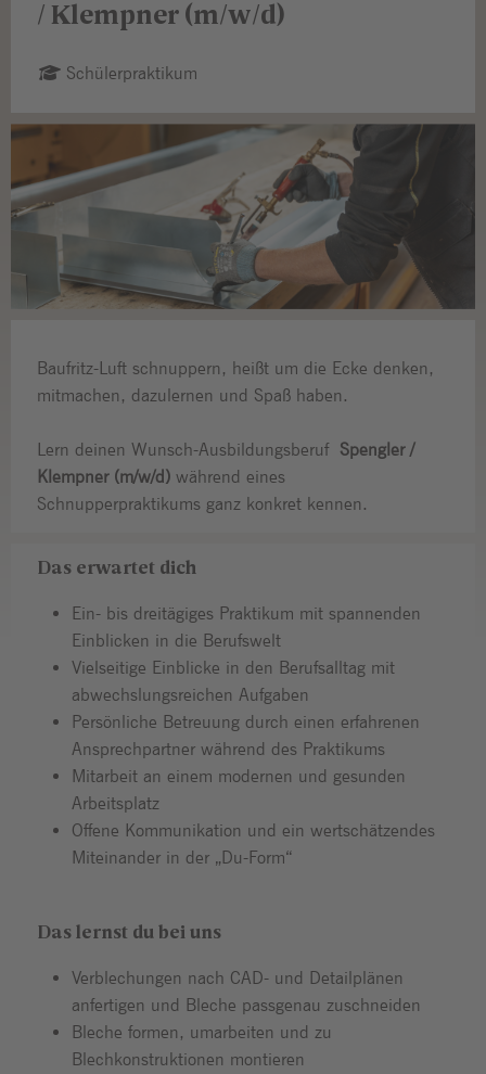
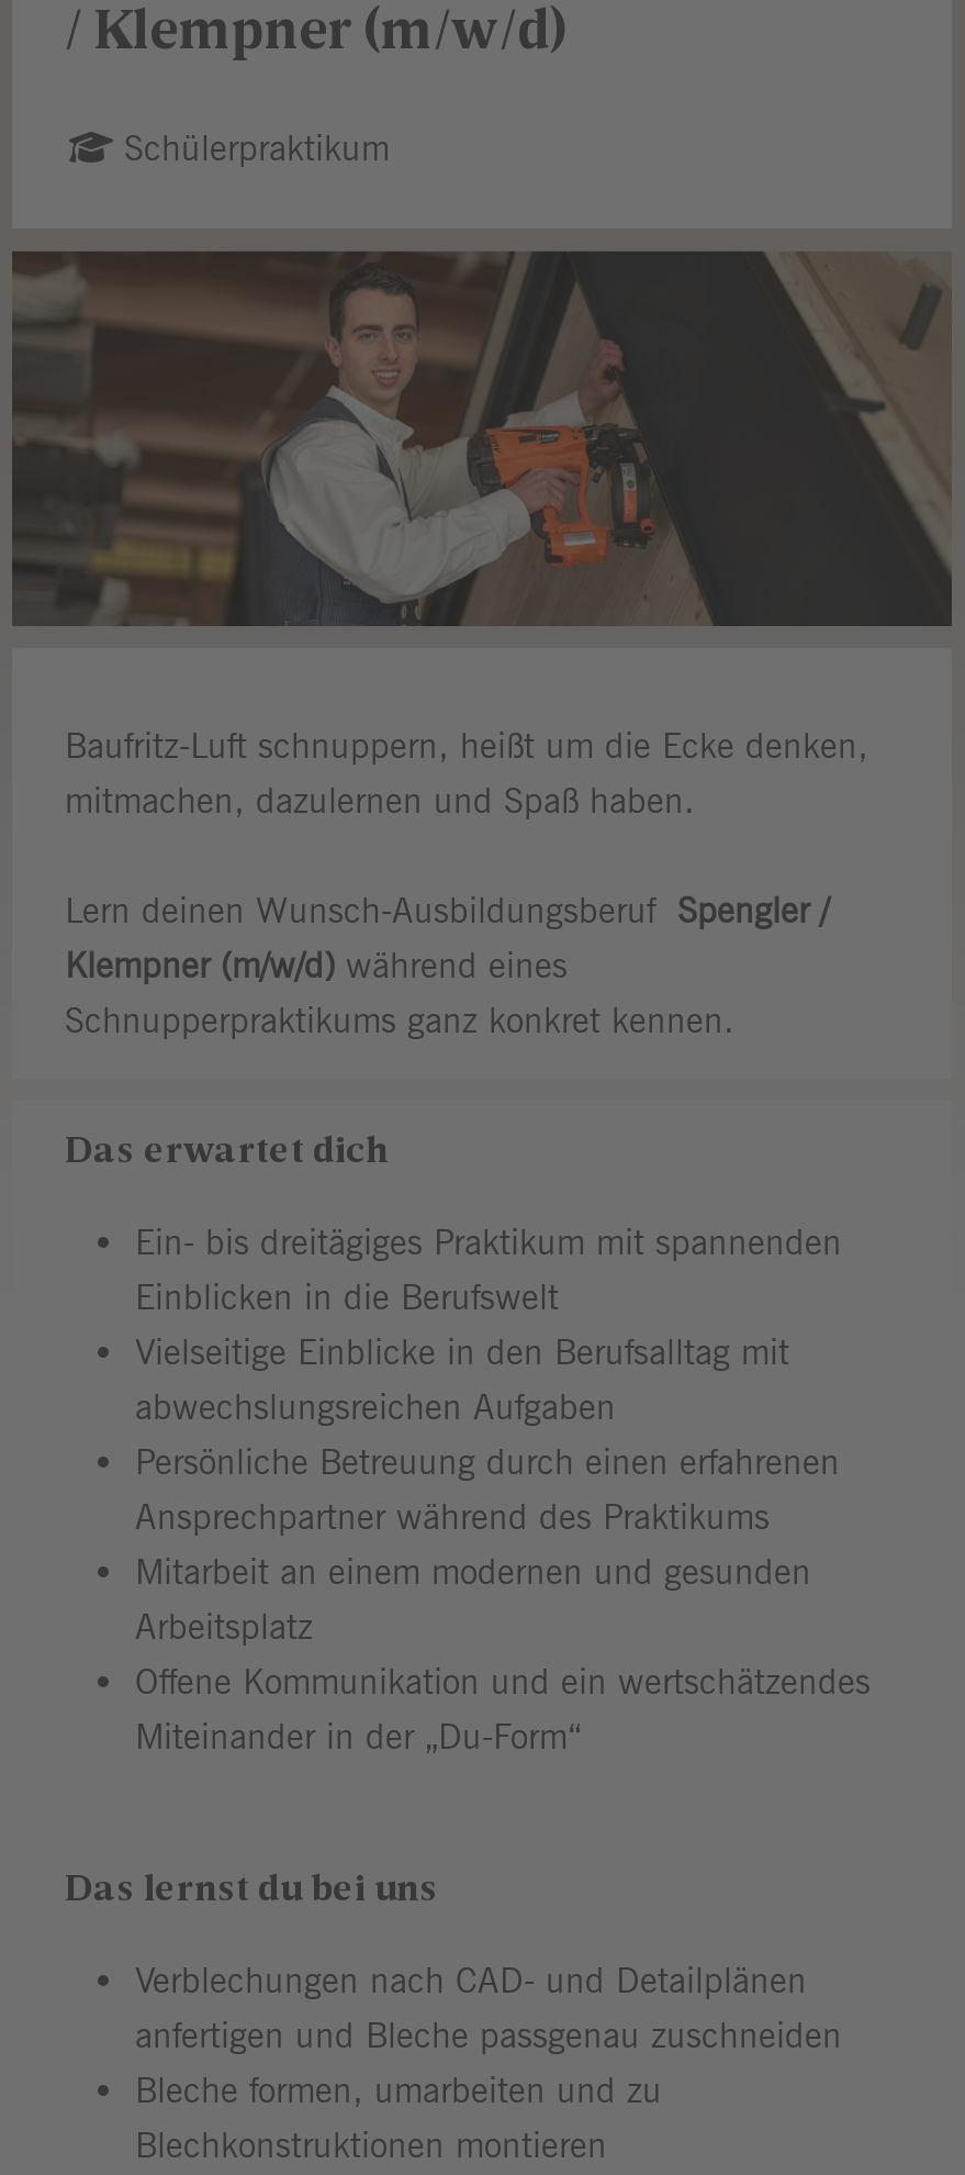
- [image]
+ [image]
